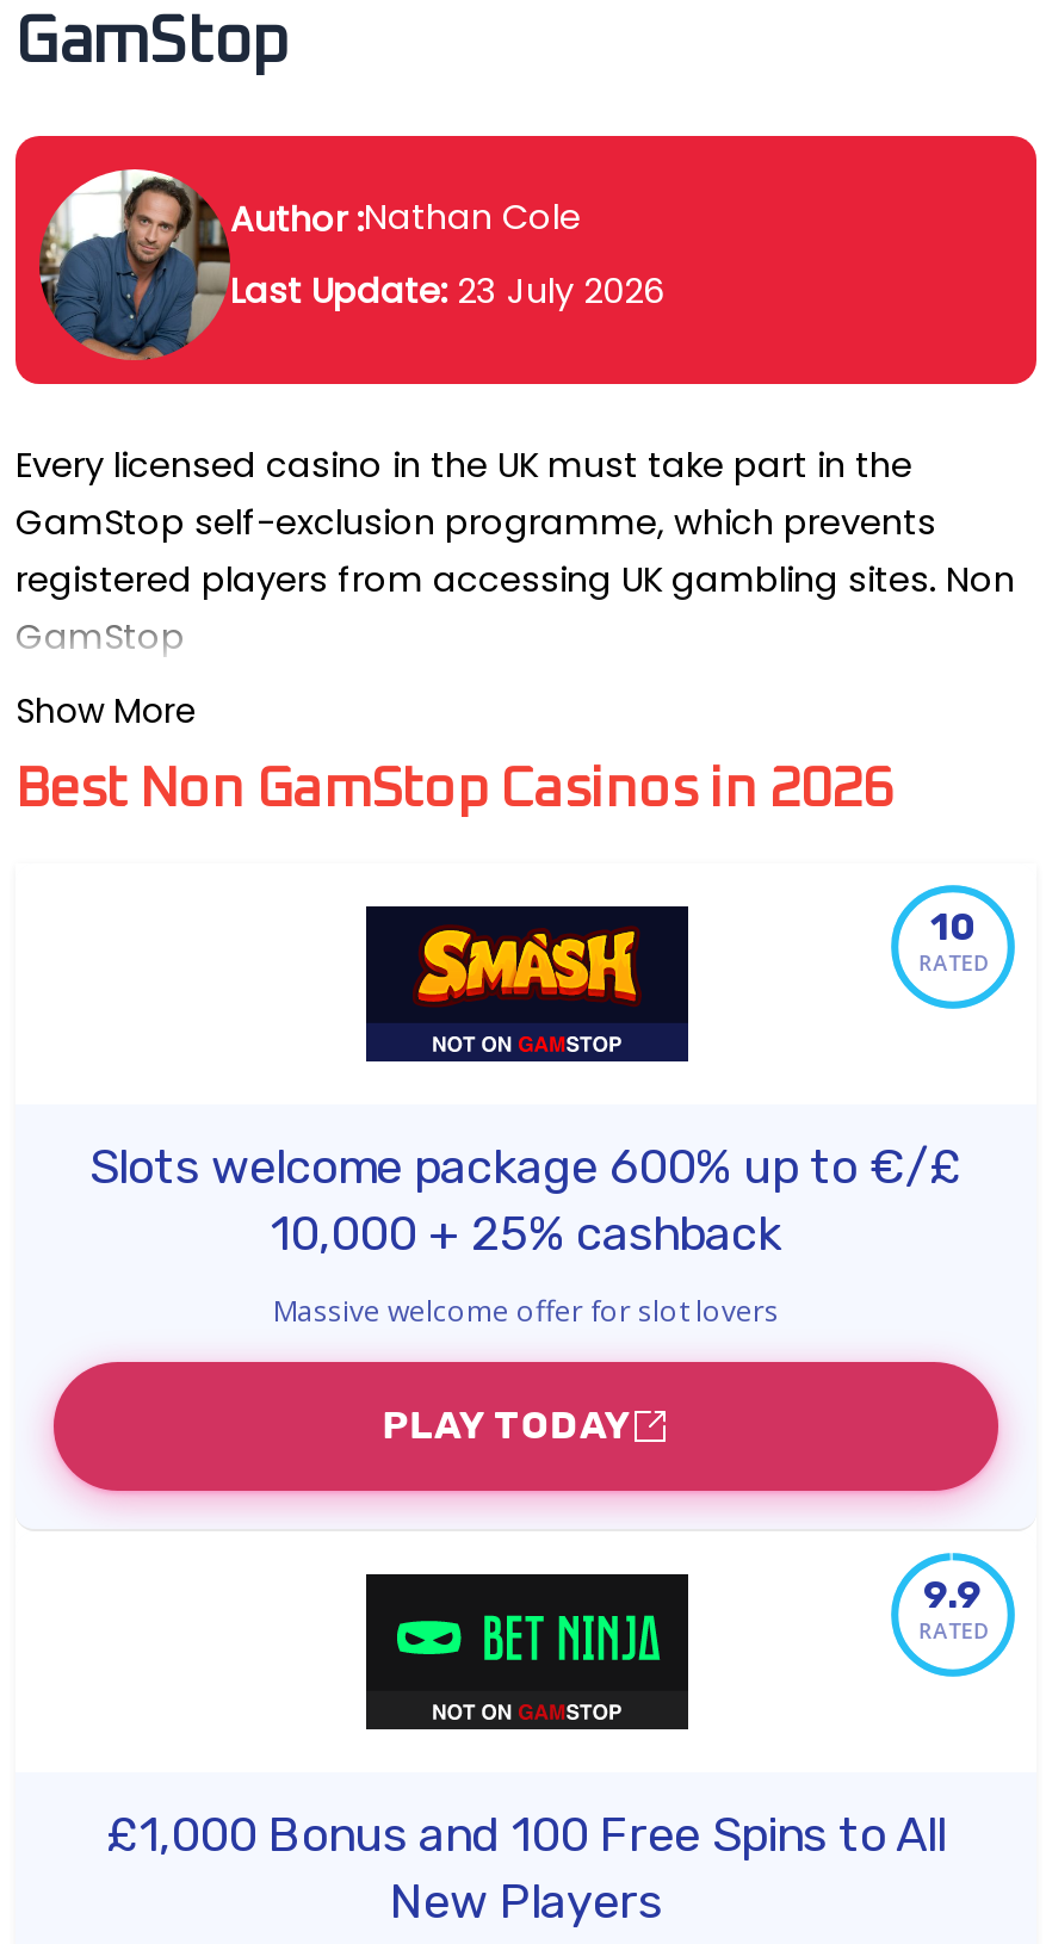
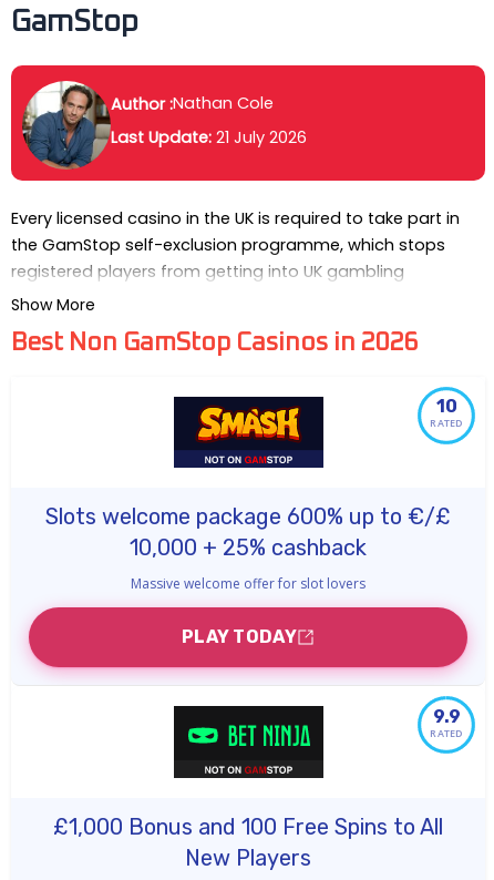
- Last Update: 23 July 2026
+ Last Update: 21 July 2026

- Every licensed casino in the UK must take part in the
- GamStop self-exclusion programme, which prevents
- registered players from accessing UK gambling sites. Non
- GamStop
+ Every licensed casino in the UK is required to take part in
+ the GamStop self-exclusion programme, which stops
+ registered players from getting into UK gambling
